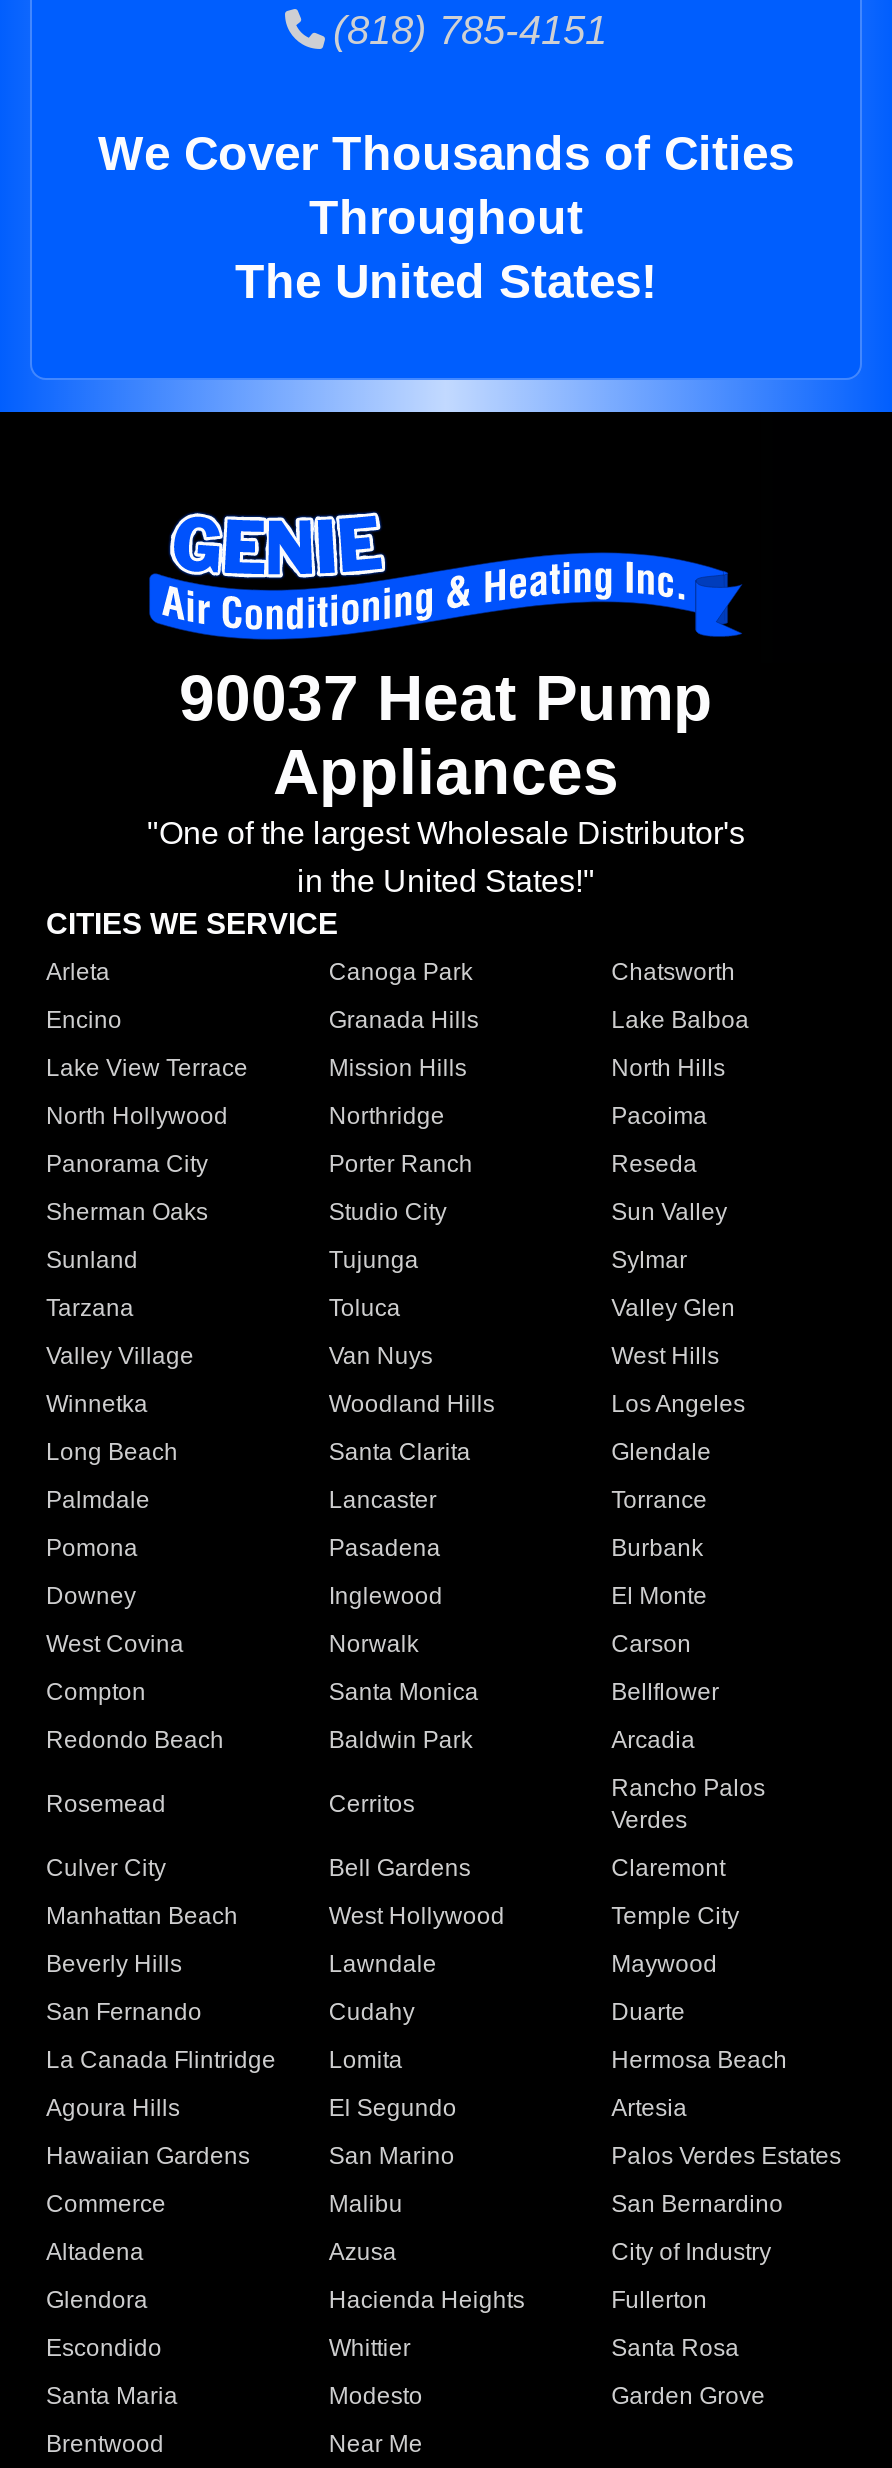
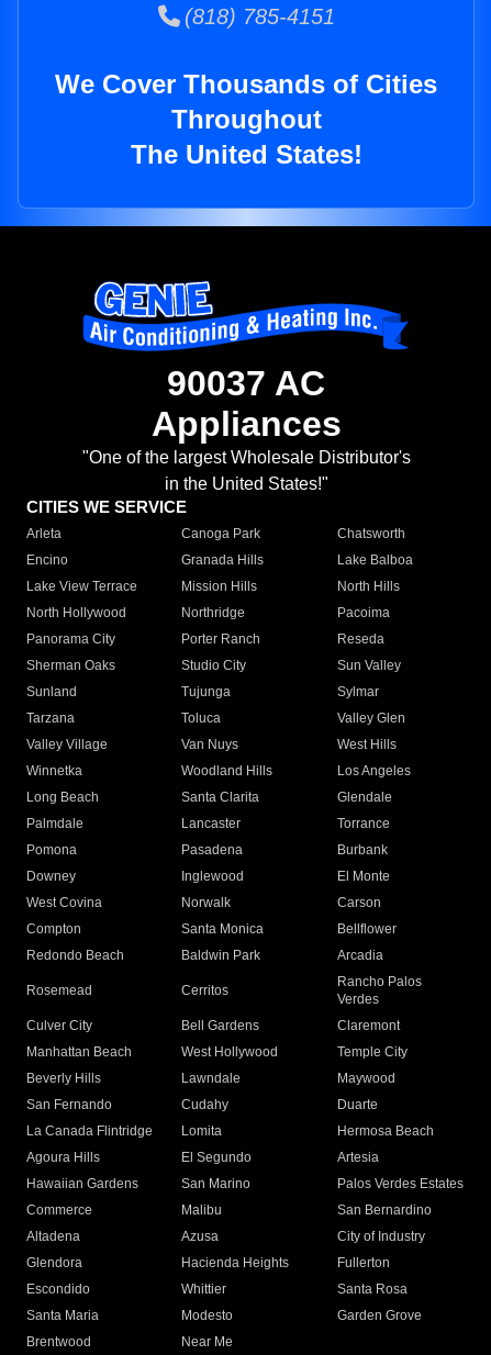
- 90037 Heat Pump
+ 90037 AC
